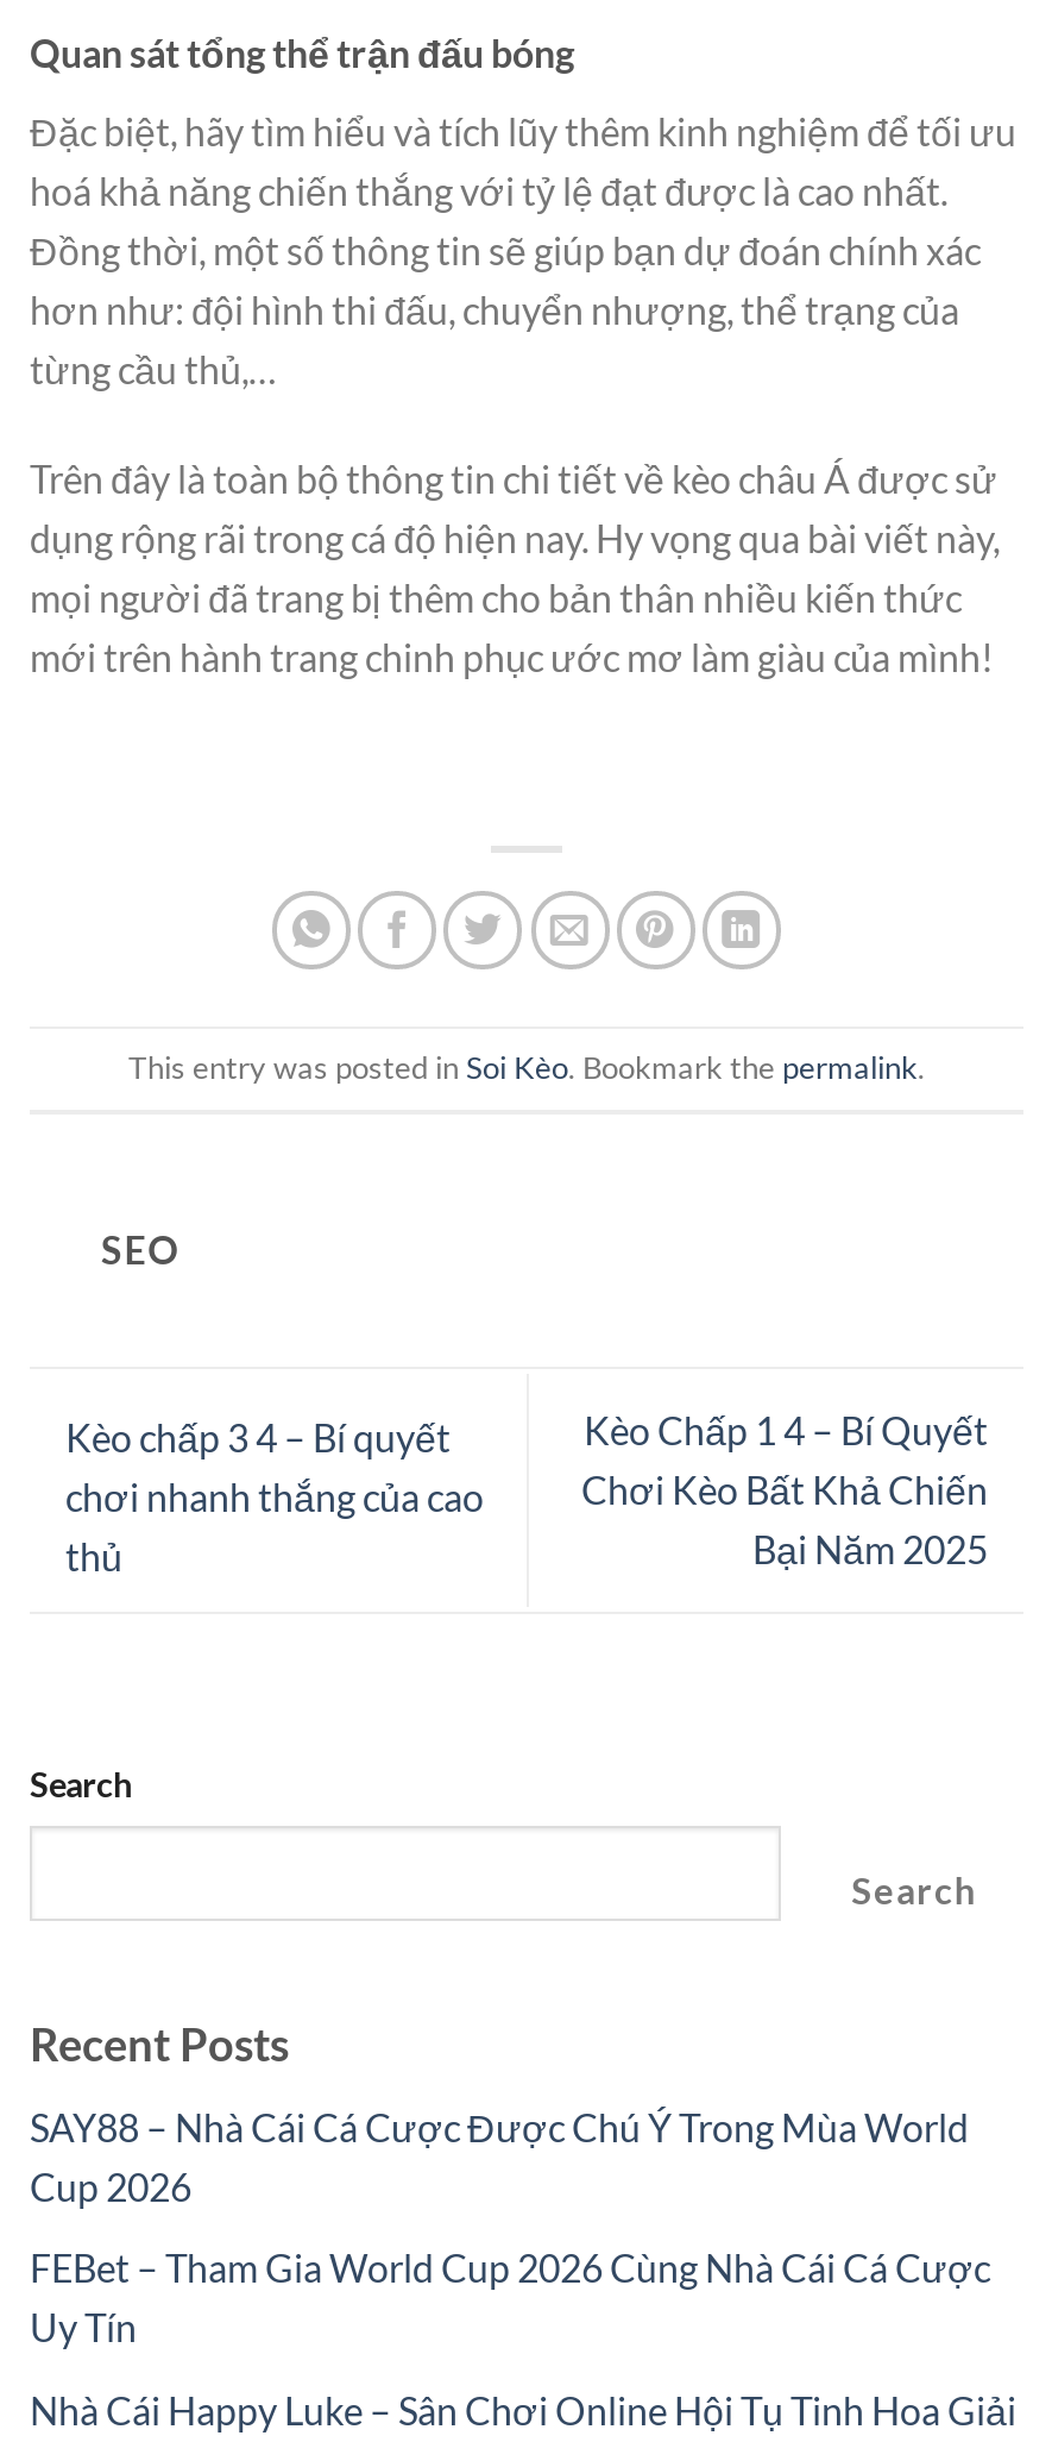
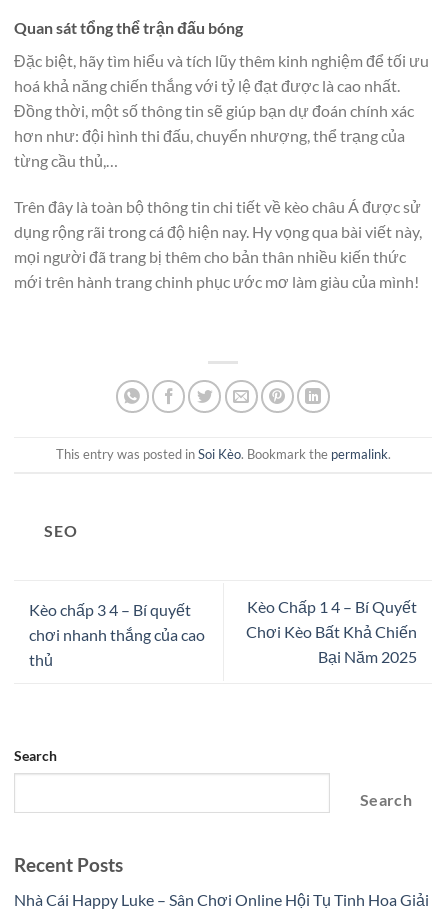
- SAY88 – Nhà Cái Cá Cược Được Chú Ý Trong Mùa World
- Cup 2026
- FEBet – Tham Gia World Cup 2026 Cùng Nhà Cái Cá Cược
- Uy Tín
